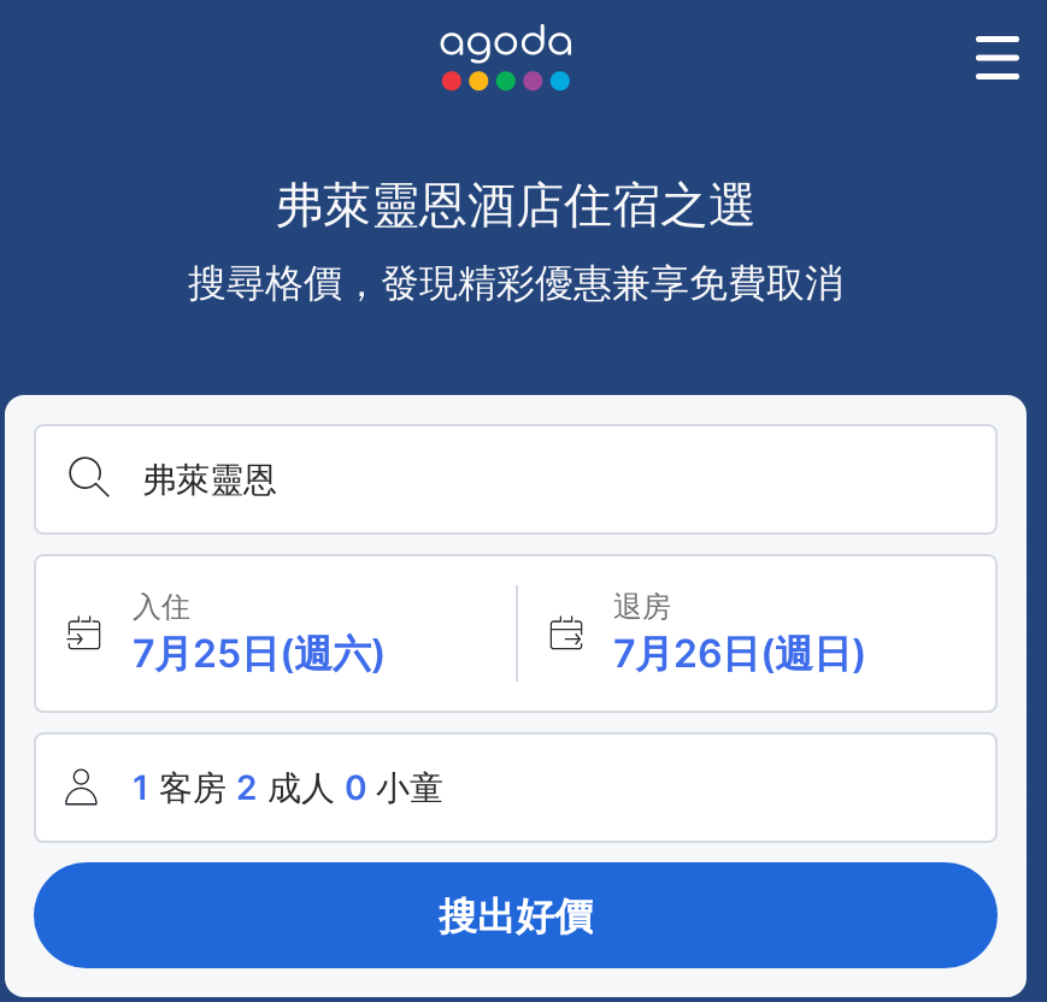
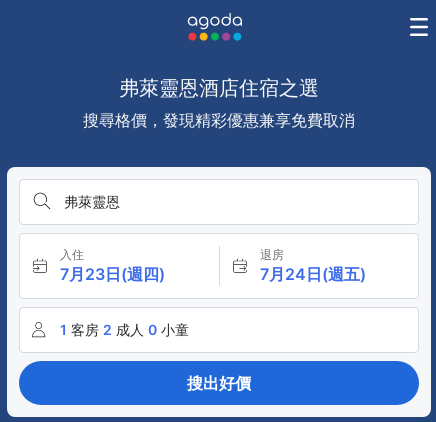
- 7月25日(週六)
+ 7月23日(週四)

- 7月26日(週日)
+ 7月24日(週五)
